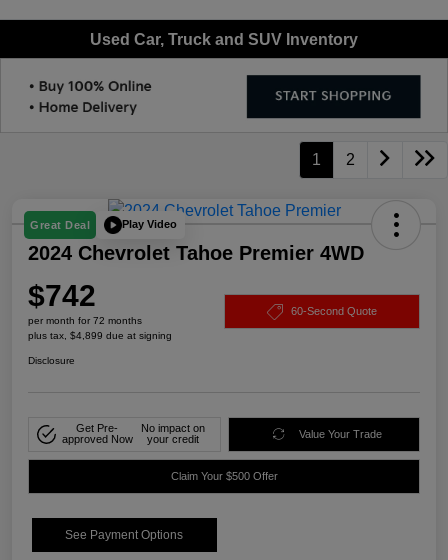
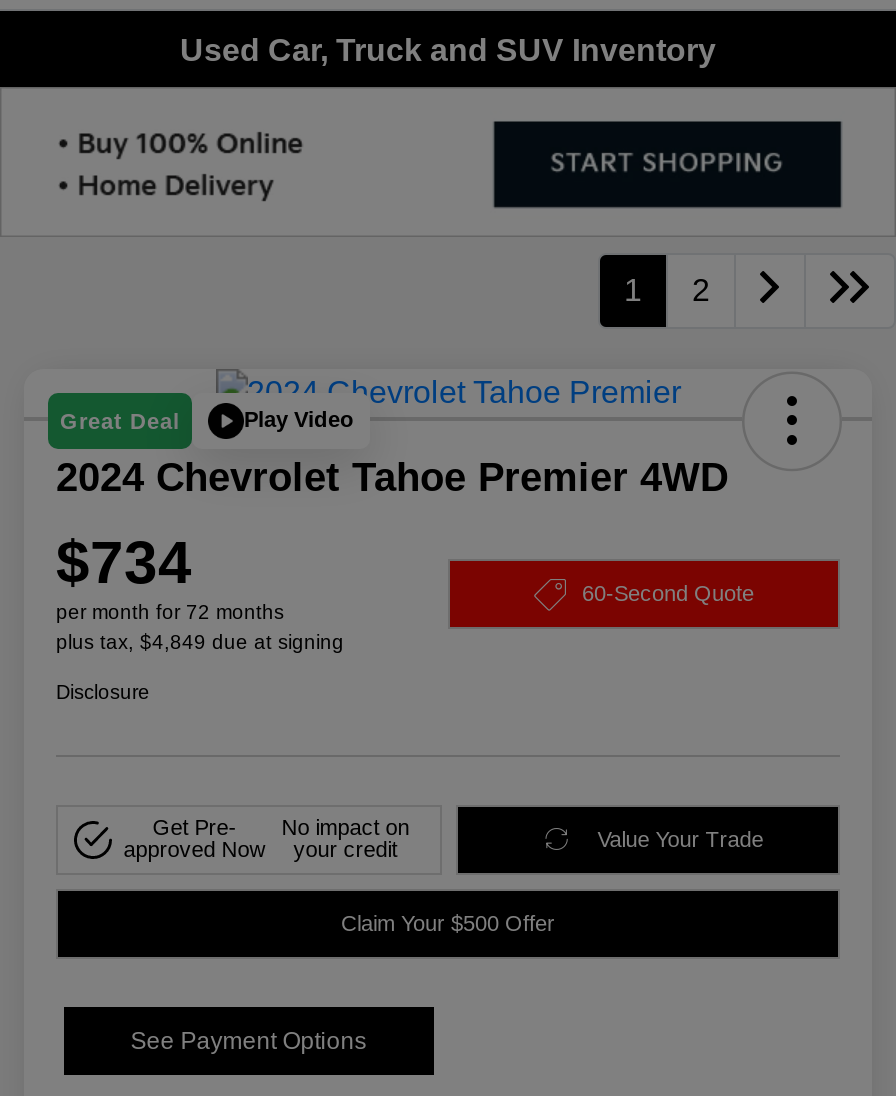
- $742
+ $734

- plus tax, $4,899 due at signing
+ plus tax, $4,849 due at signing
